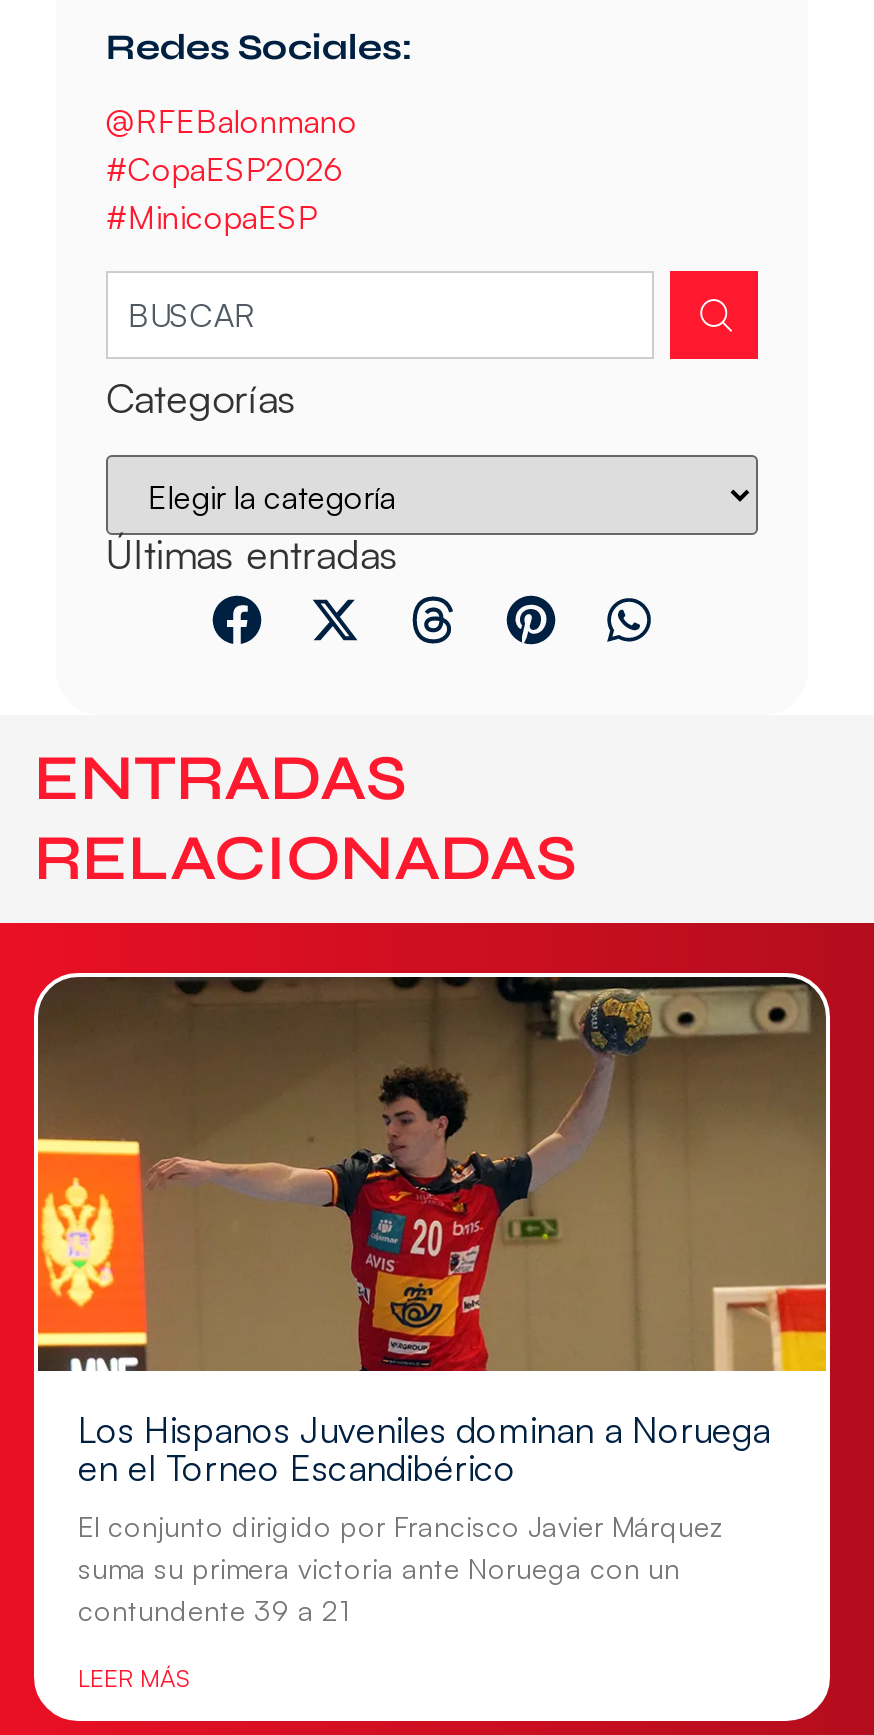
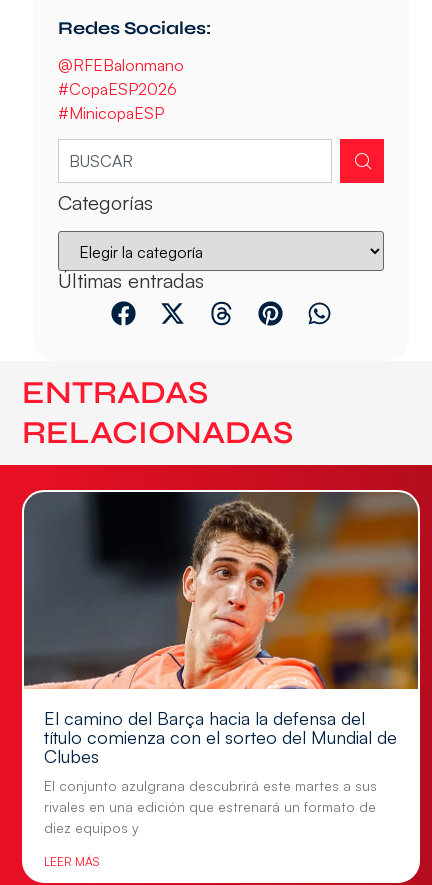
- [image]
- Los Hispanos Juveniles dominan a Noruega
- en el Torneo Escandibérico
+ [image]
+ El camino del Barça hacia la defensa del
+ título comienza con el sorteo del Mundial de
+ Clubes

- El conjunto dirigido por Francisco Javier Márquez
- suma su primera victoria ante Noruega con un
- contundente 39 a 21
+ El conjunto azulgrana descubrirá este martes a sus
+ rivales en una edición que estrenará un formato de
+ diez equipos y
